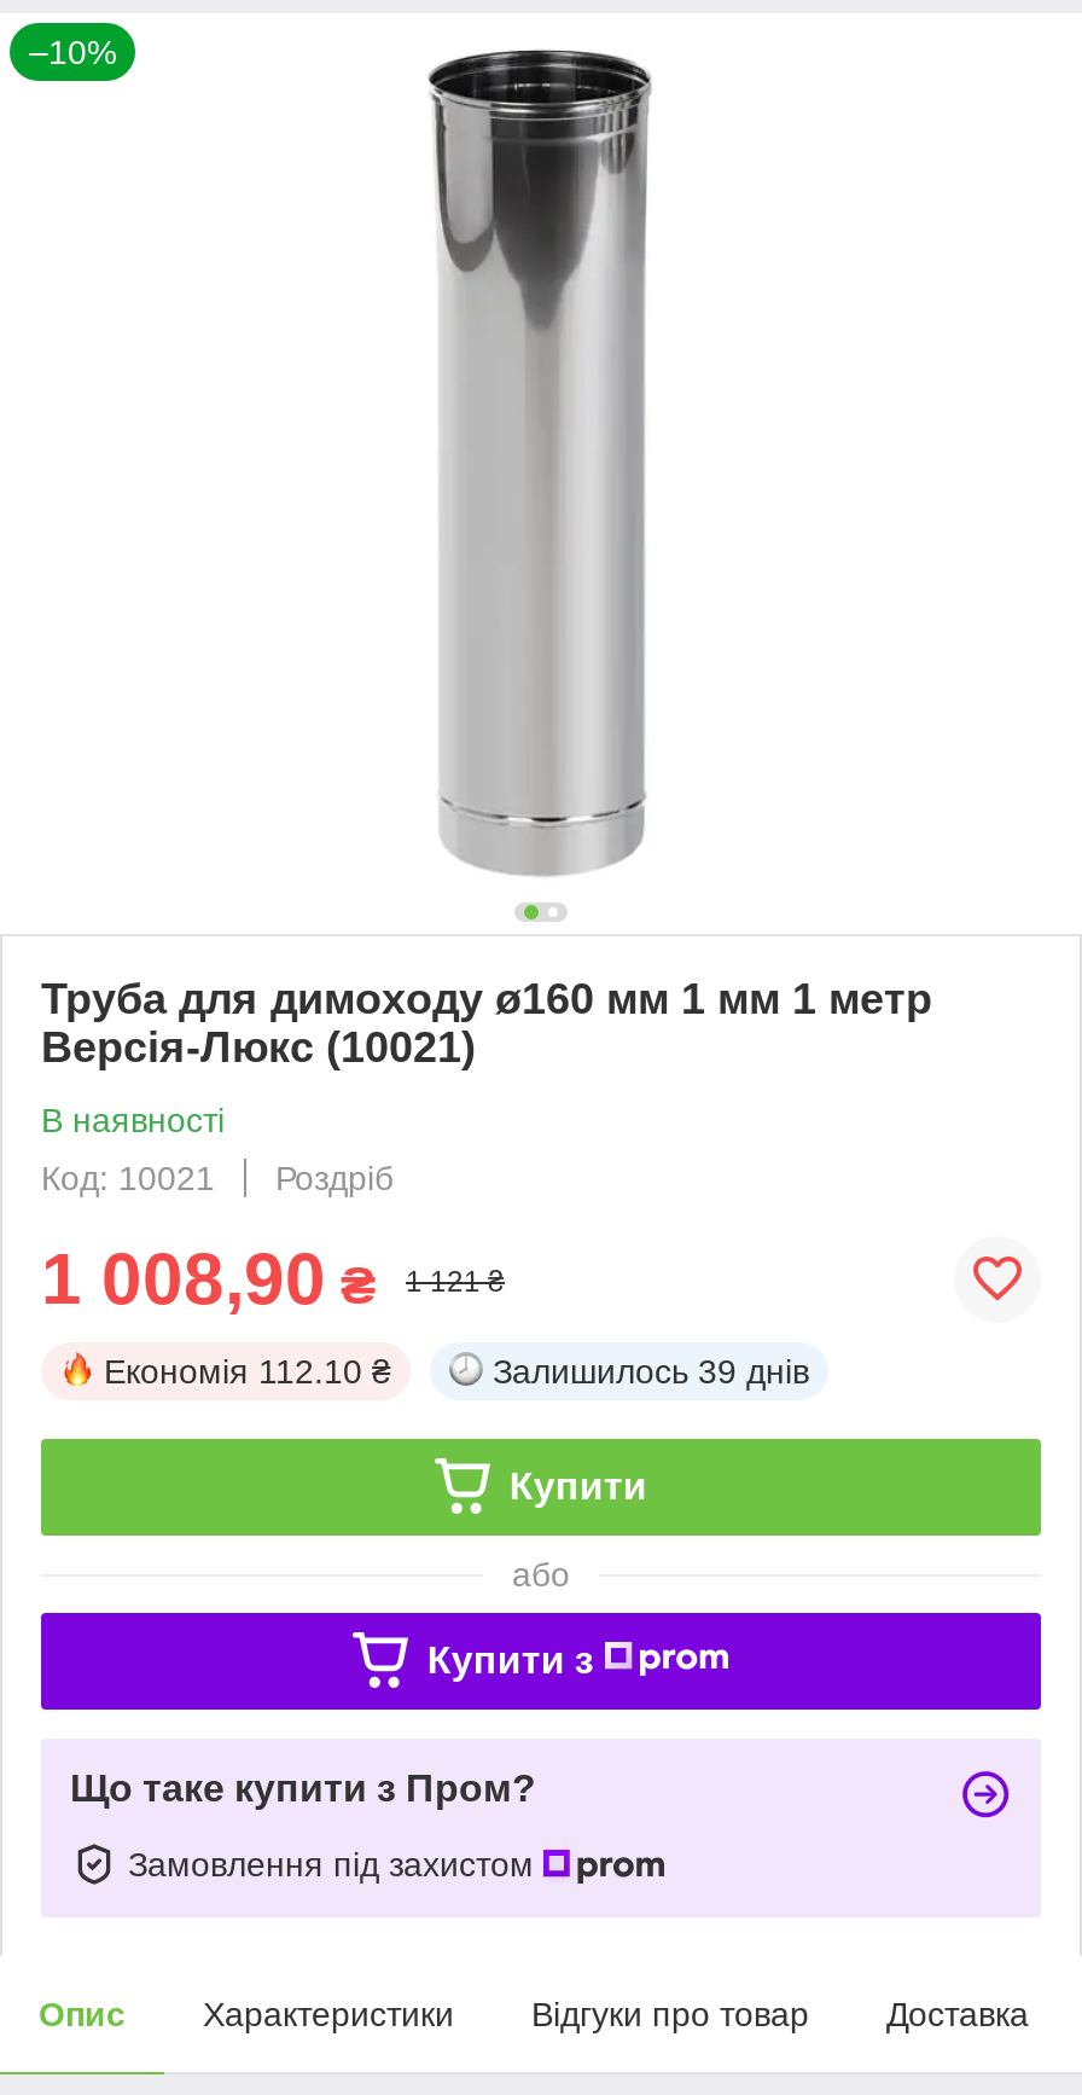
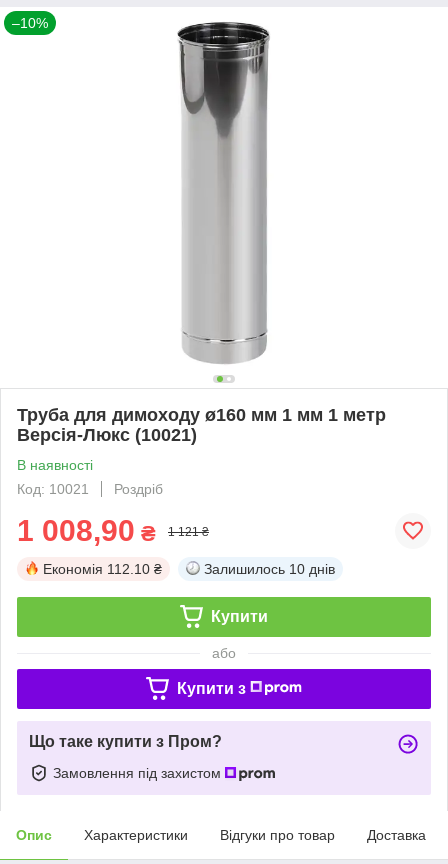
- Залишилось 39 днів
+ Залишилось 10 днів
